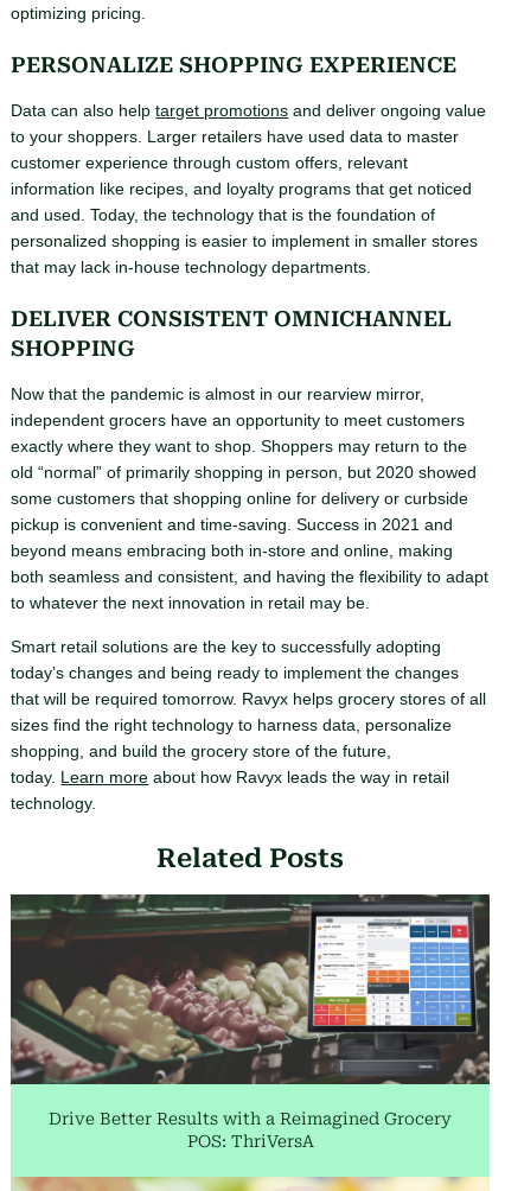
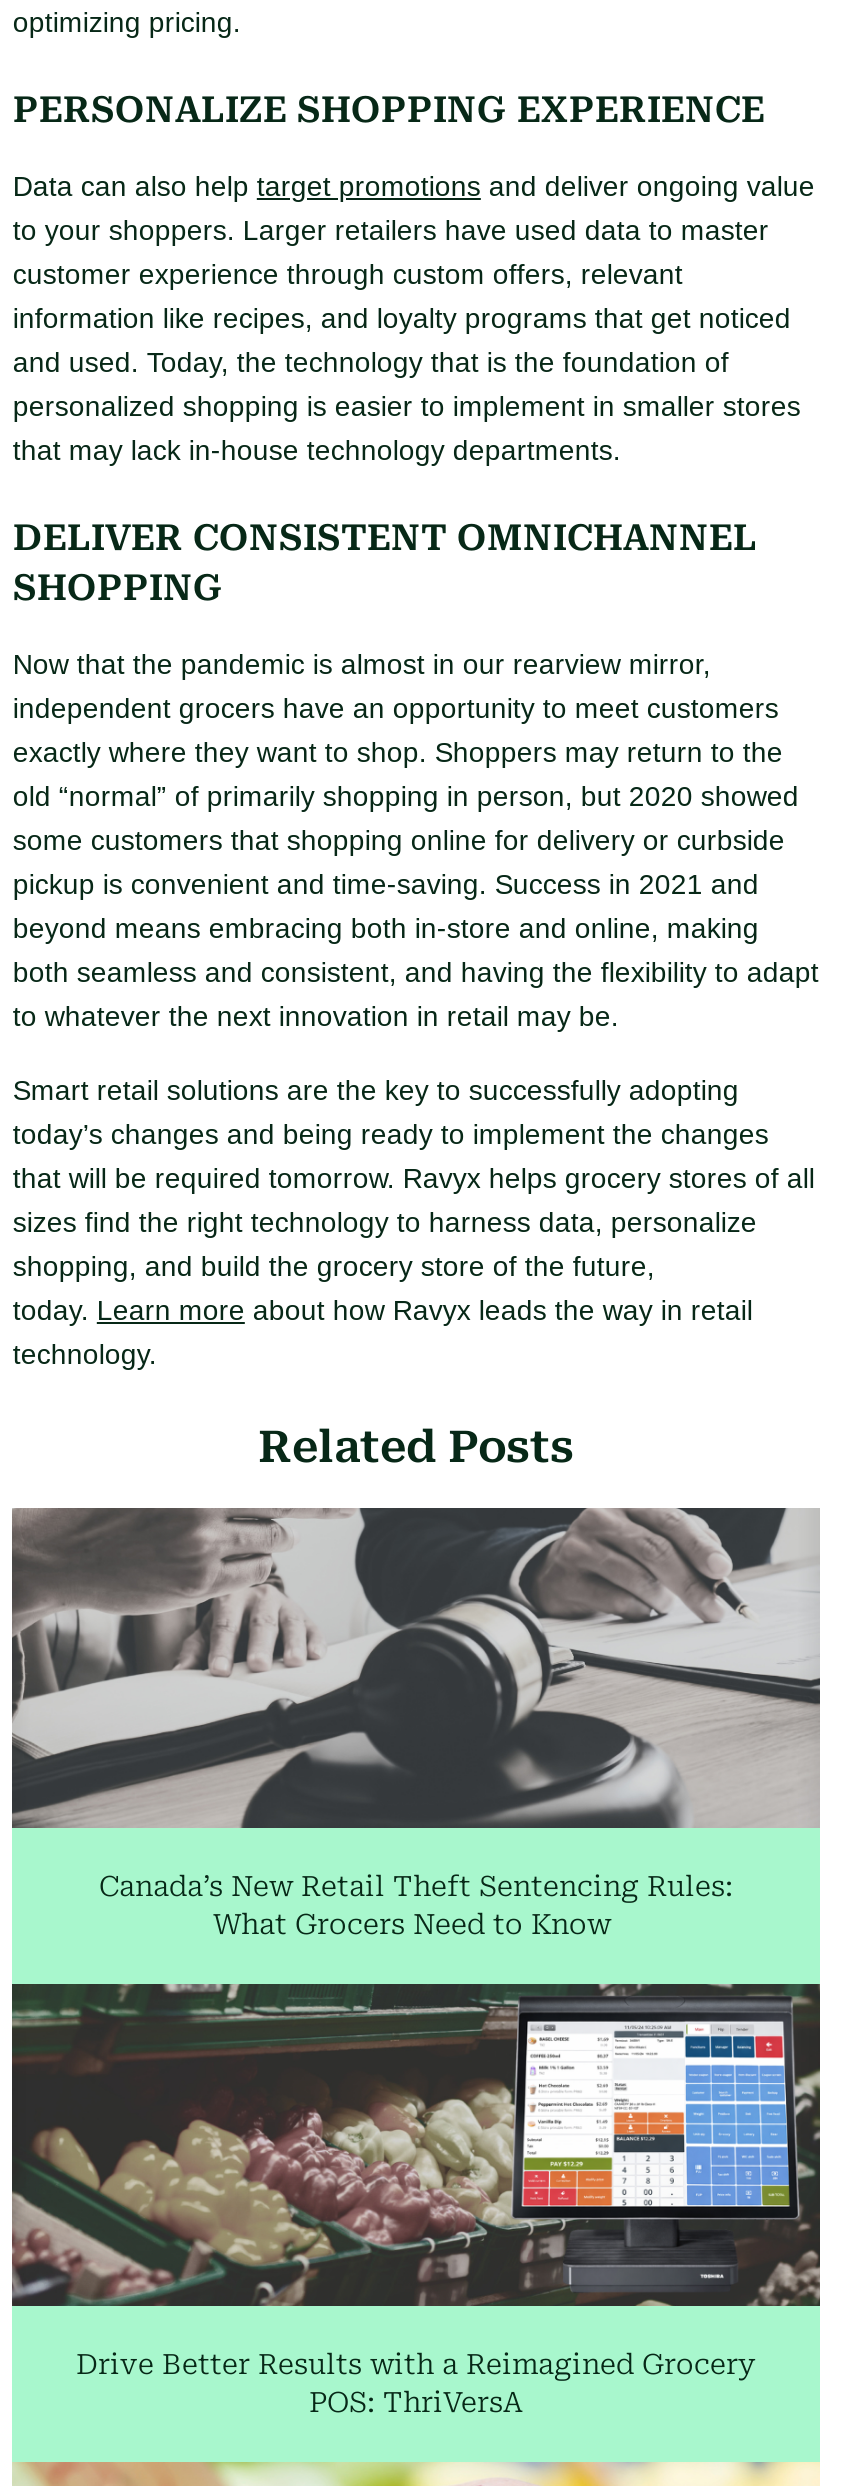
+ [image]
+ Canada’s New Retail Theft Sentencing Rules:
+ What Grocers Need to Know
